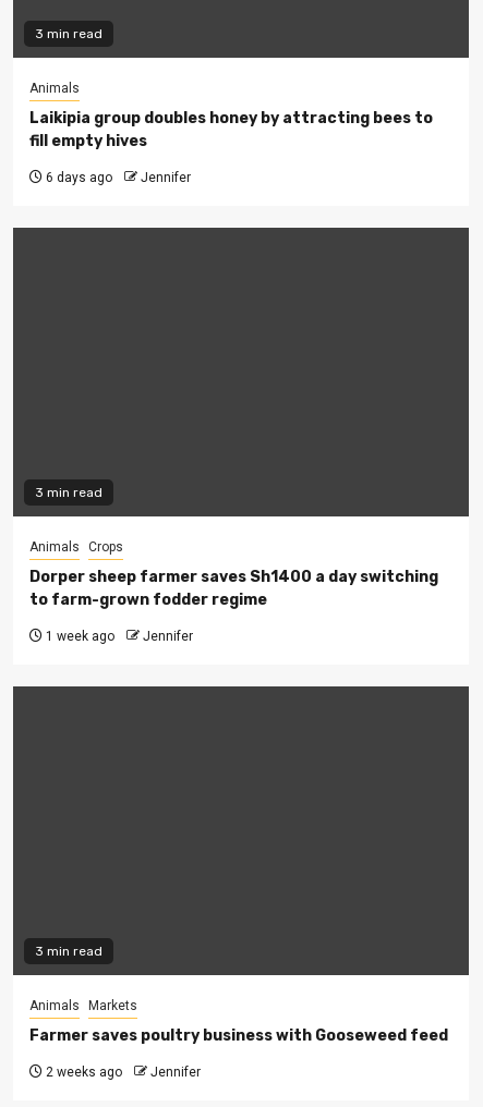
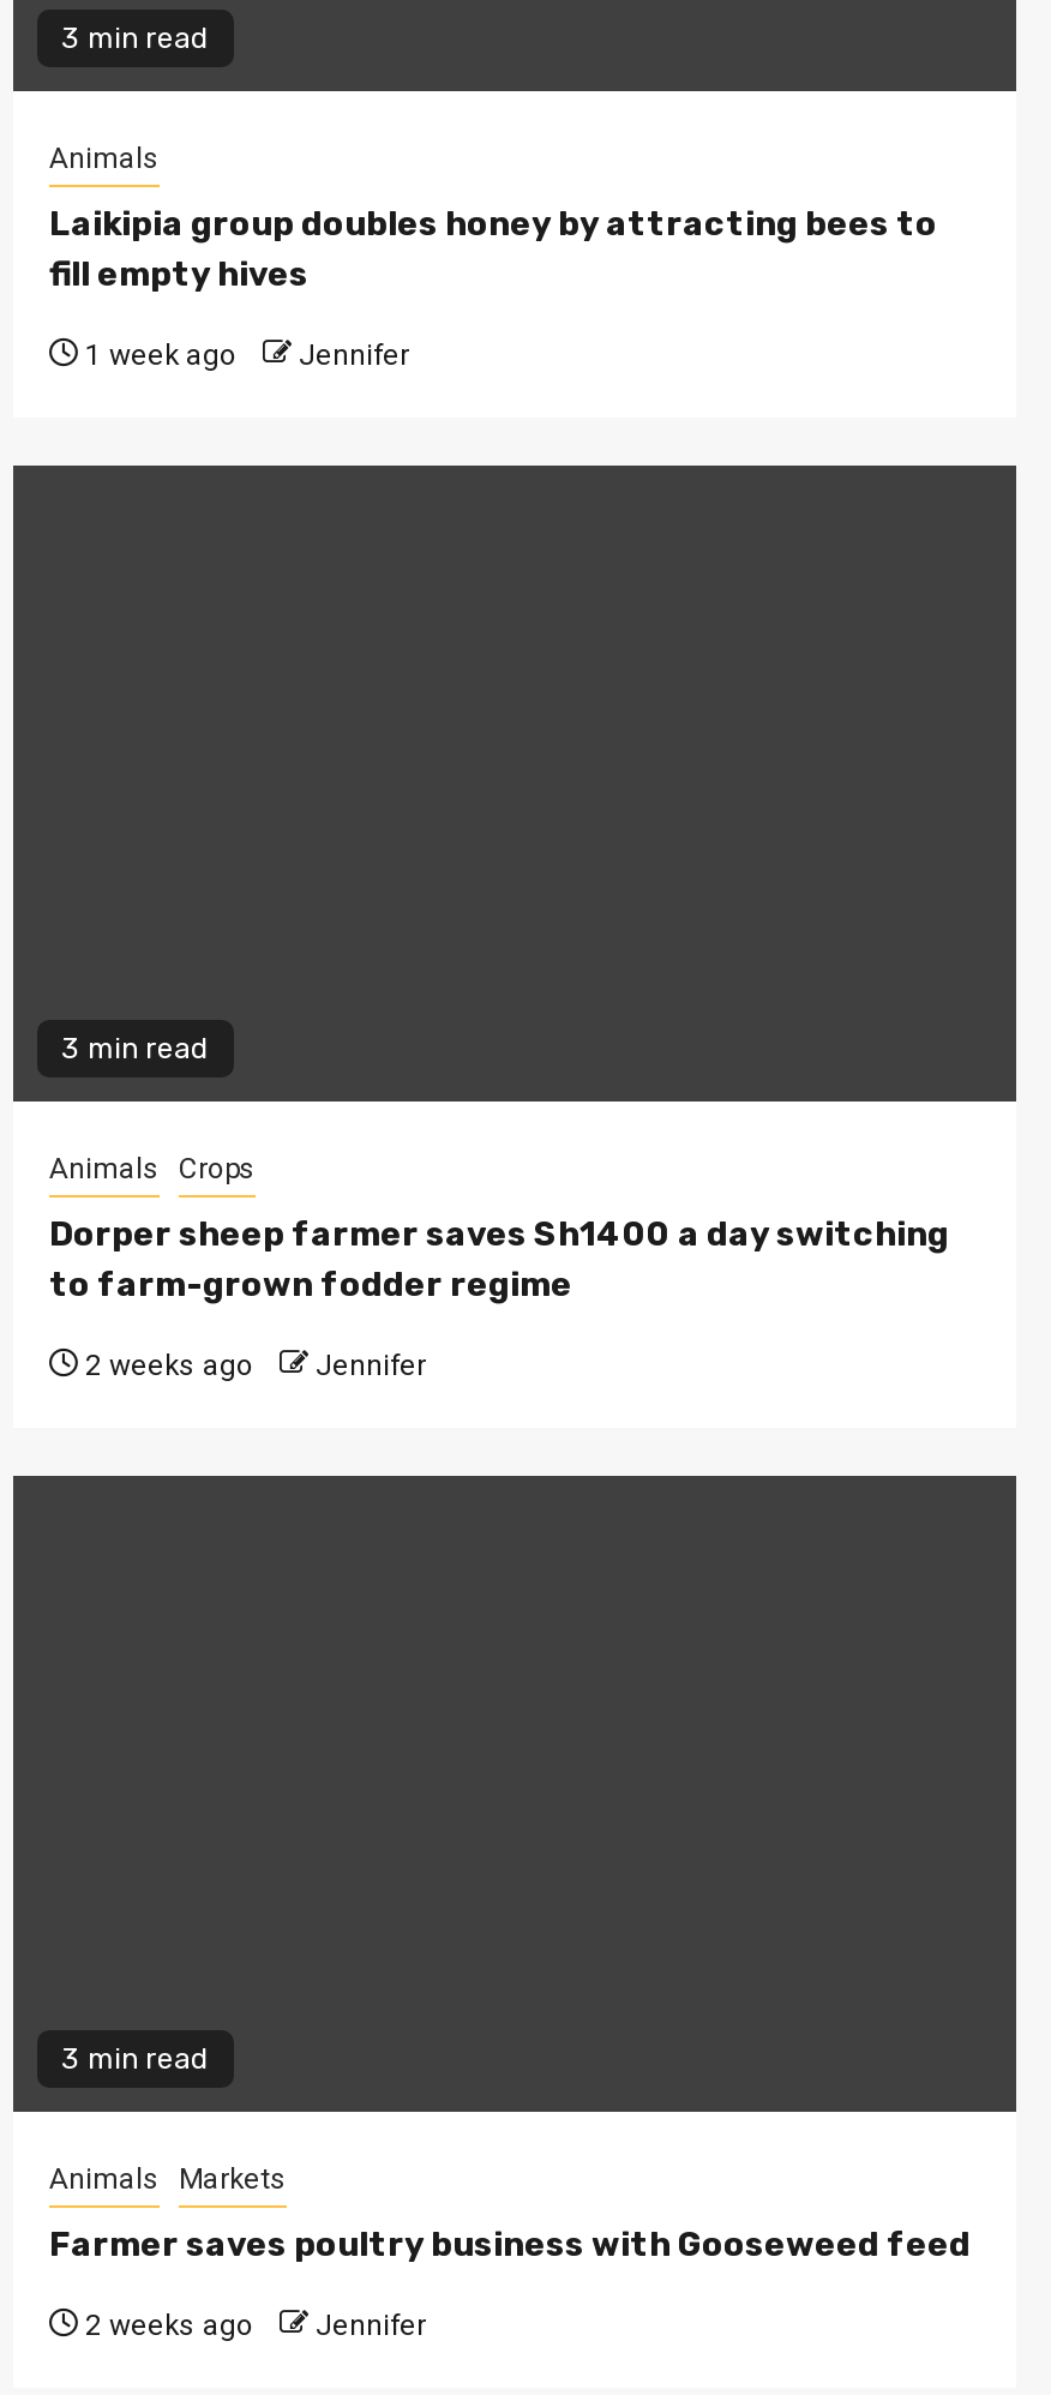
- 6 days ago Jennifer
+ 1 week ago Jennifer

- 1 week ago Jennifer
+ 2 weeks ago Jennifer
